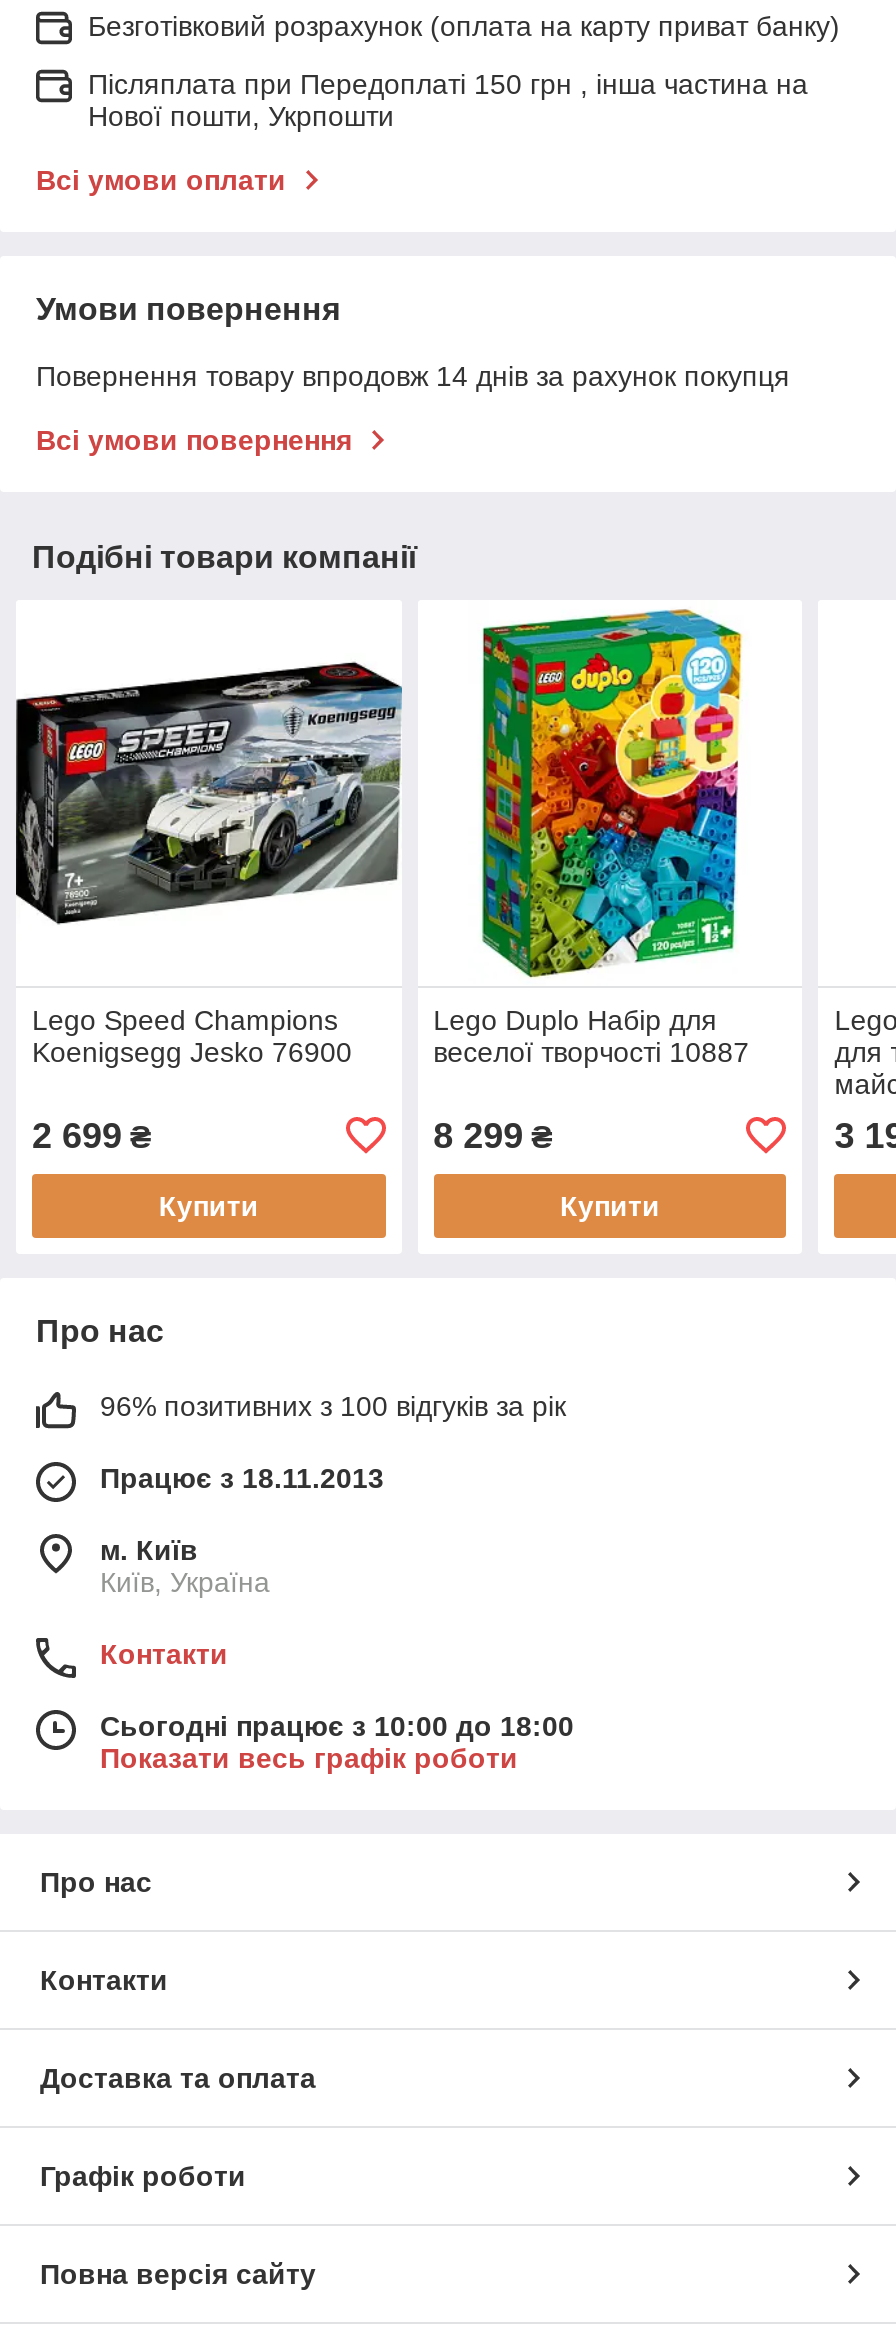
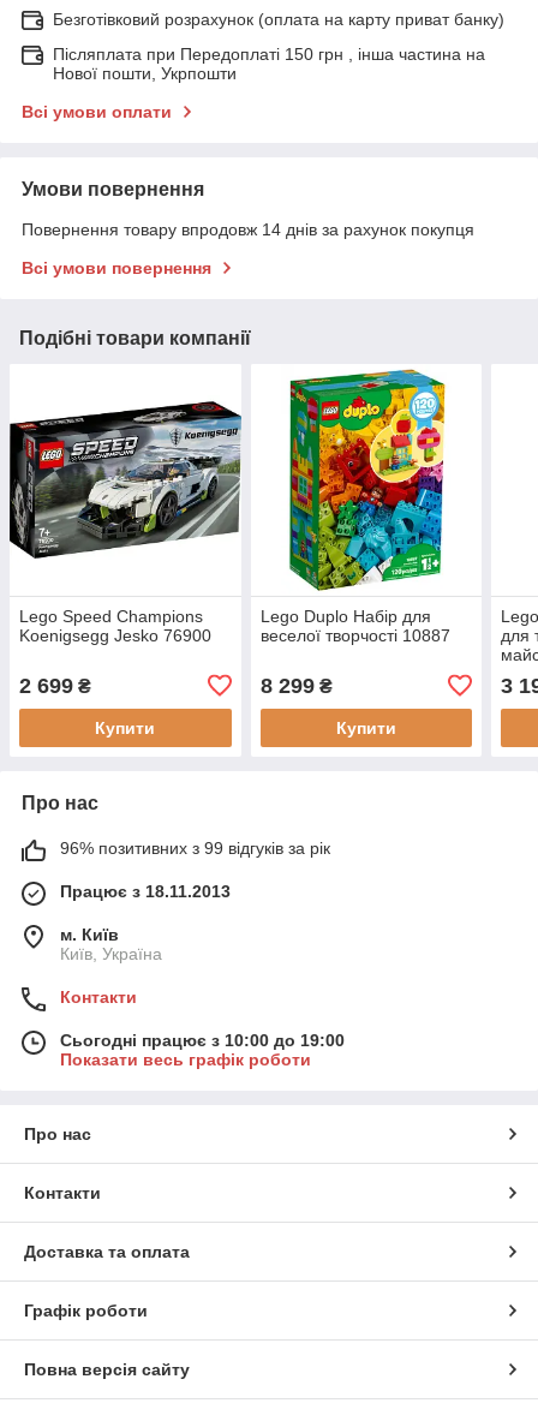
- 96% позитивних з 100 відгуків за рік
+ 96% позитивних з 99 відгуків за рік

- Сьогодні працює з 10:00 до 18:00
+ Сьогодні працює з 10:00 до 19:00
